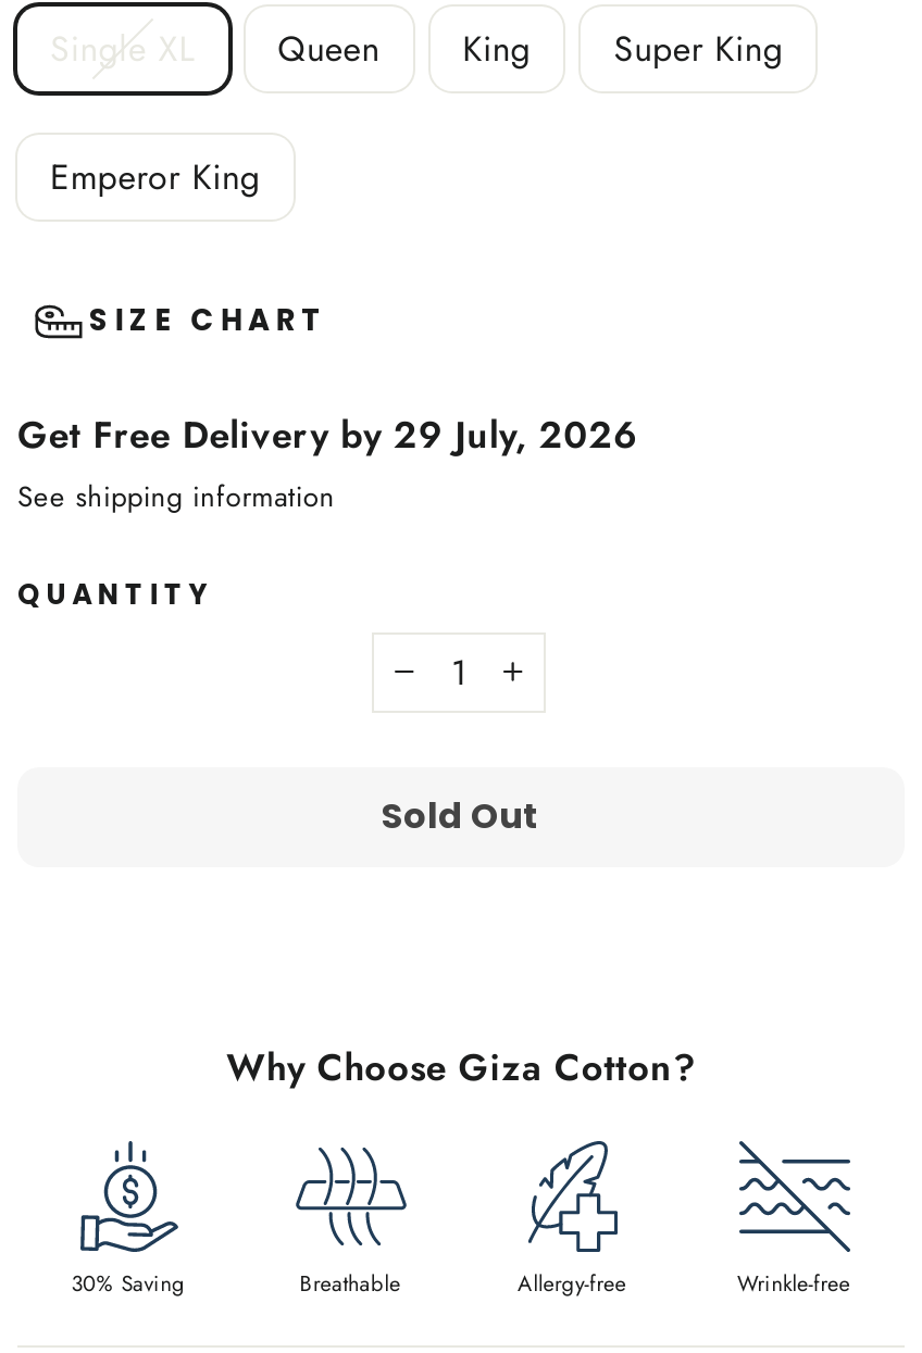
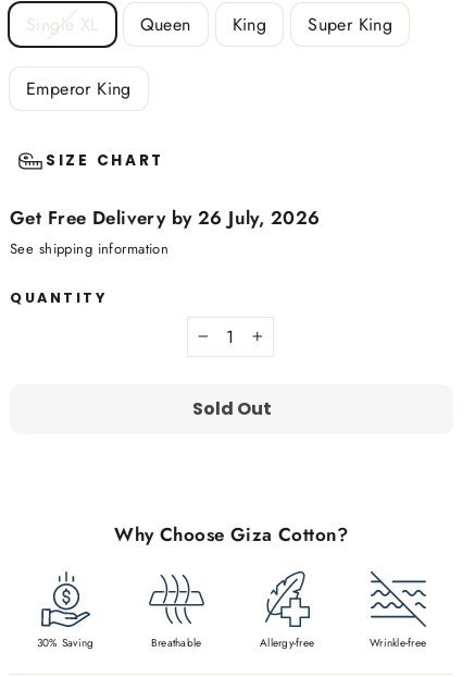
- Get Free Delivery by 29 July, 2026
+ Get Free Delivery by 26 July, 2026
